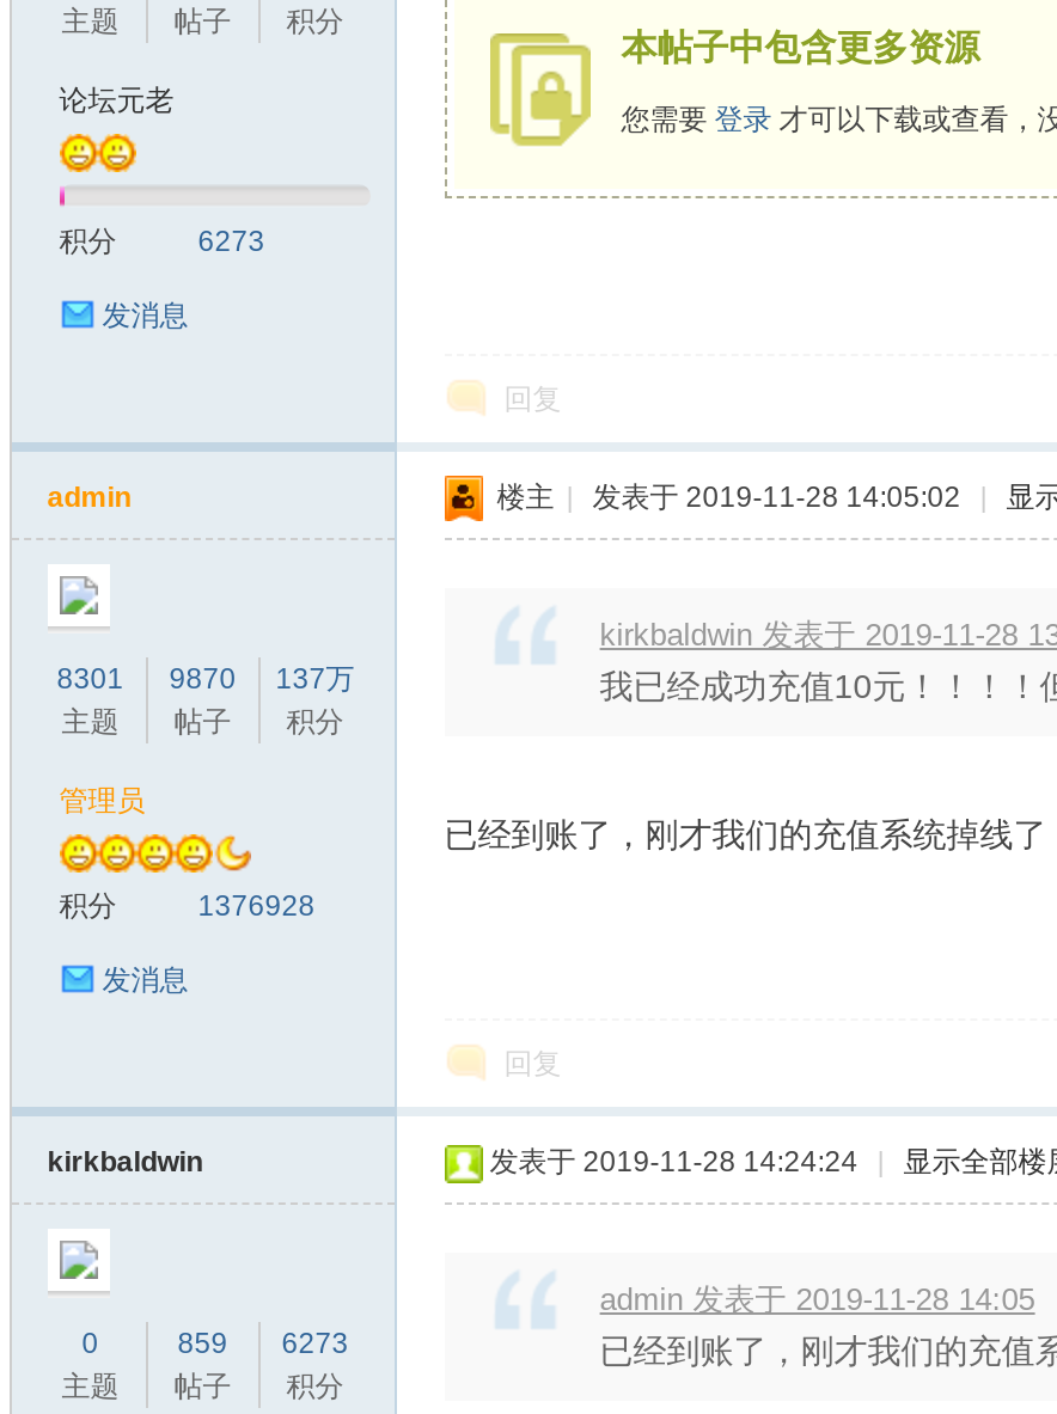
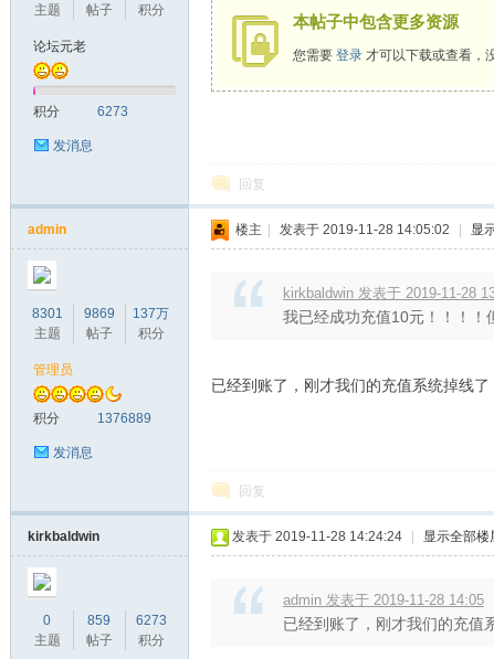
- 8301 9870 137万
+ 8301 9869 137万

- 1376928
+ 1376889
